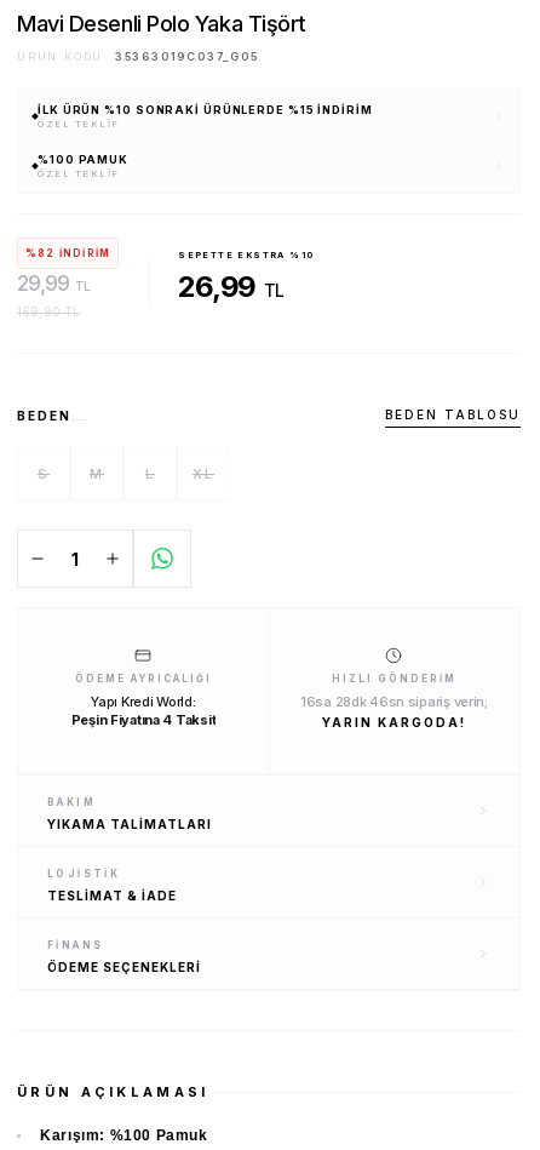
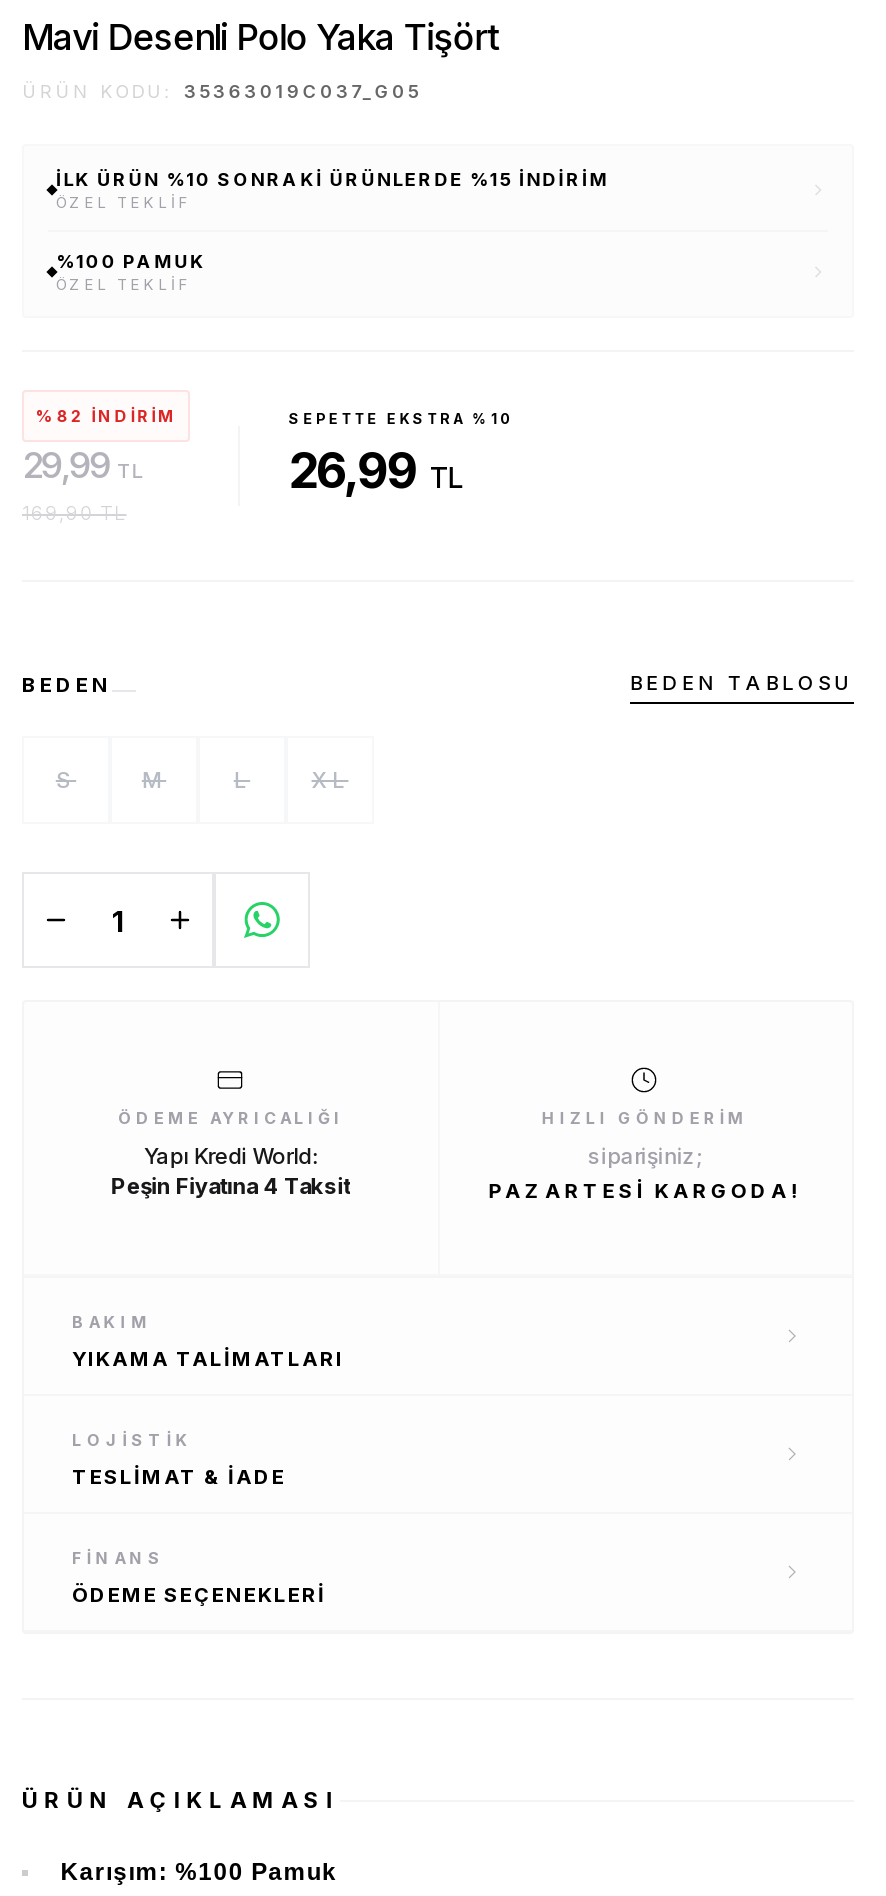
- 16sa 28dk 46sn sipariş verin;
- YARIN KARGODA!
+ siparişiniz;
+ PAZARTESI KARGODA!
